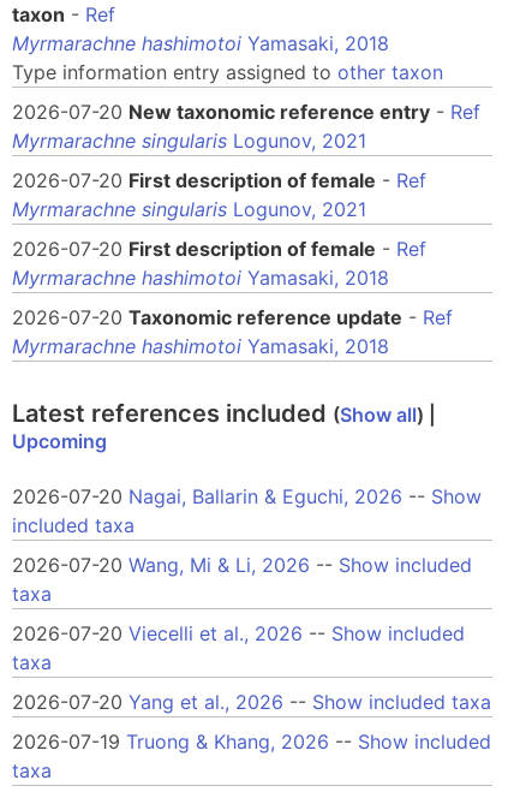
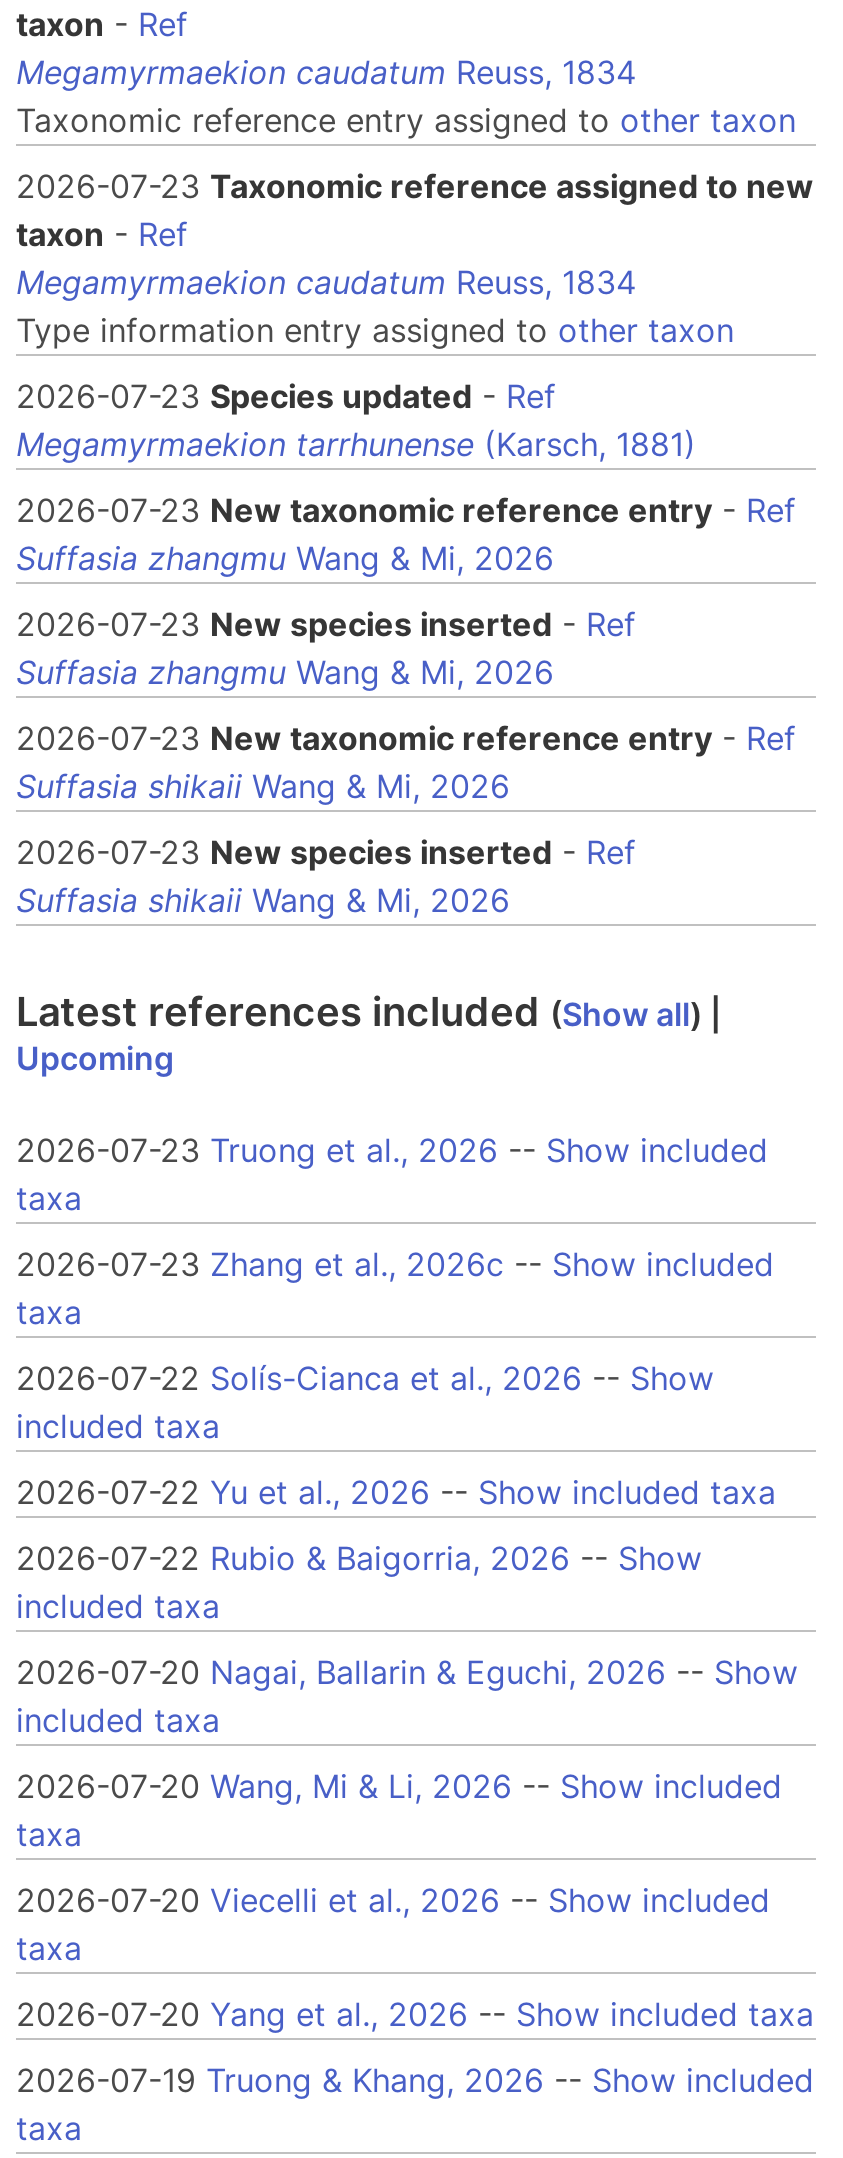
- Myrmarachne hashimotoi Yamasaki, 2018
+ Megamyrmaekion caudatum Reuss, 1834
+ Taxonomic reference entry assigned to other taxon
+ 2026-07-23 Taxonomic reference assigned to new
+ taxon - Ref
+ Megamyrmaekion caudatum Reuss, 1834

- 2026-07-20 New taxonomic reference entry - Ref
- Myrmarachne singularis Logunov, 2021
- 2026-07-20 First description of female - Ref
- Myrmarachne singularis Logunov, 2021
- 2026-07-20 First description of female - Ref
- Myrmarachne hashimotoi Yamasaki, 2018
- 2026-07-20 Taxonomic reference update - Ref
- Myrmarachne hashimotoi Yamasaki, 2018
+ 2026-07-23 Species updated - Ref
+ Megamyrmaekion tarrhunense (Karsch, 1881)
+ 2026-07-23 New taxonomic reference entry - Ref
+ Suffasia zhangmu Wang & Mi, 2026
+ 2026-07-23 New species inserted - Ref
+ Suffasia zhangmu Wang & Mi, 2026
+ 2026-07-23 New taxonomic reference entry - Ref
+ Suffasia shikaii Wang & Mi, 2026
+ 2026-07-23 New species inserted - Ref
+ Suffasia shikaii Wang & Mi, 2026

+ 2026-07-23 Truong et al., 2026 -- Show included
+ taxa
+ 2026-07-23 Zhang et al., 2026c -- Show included
+ taxa
+ 2026-07-22 Solís-Cianca et al., 2026 -- Show
+ included taxa
+ 2026-07-22 Yu et al., 2026 -- Show included taxa
+ 2026-07-22 Rubio & Baigorria, 2026 -- Show
+ included taxa
